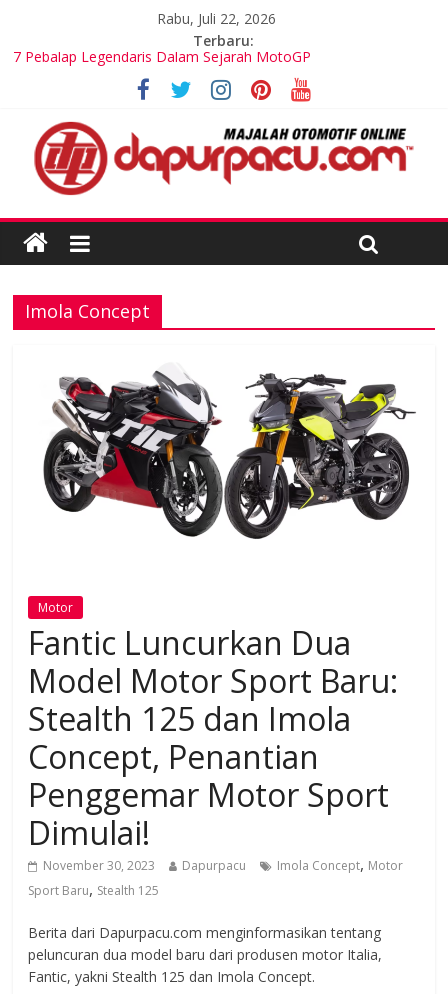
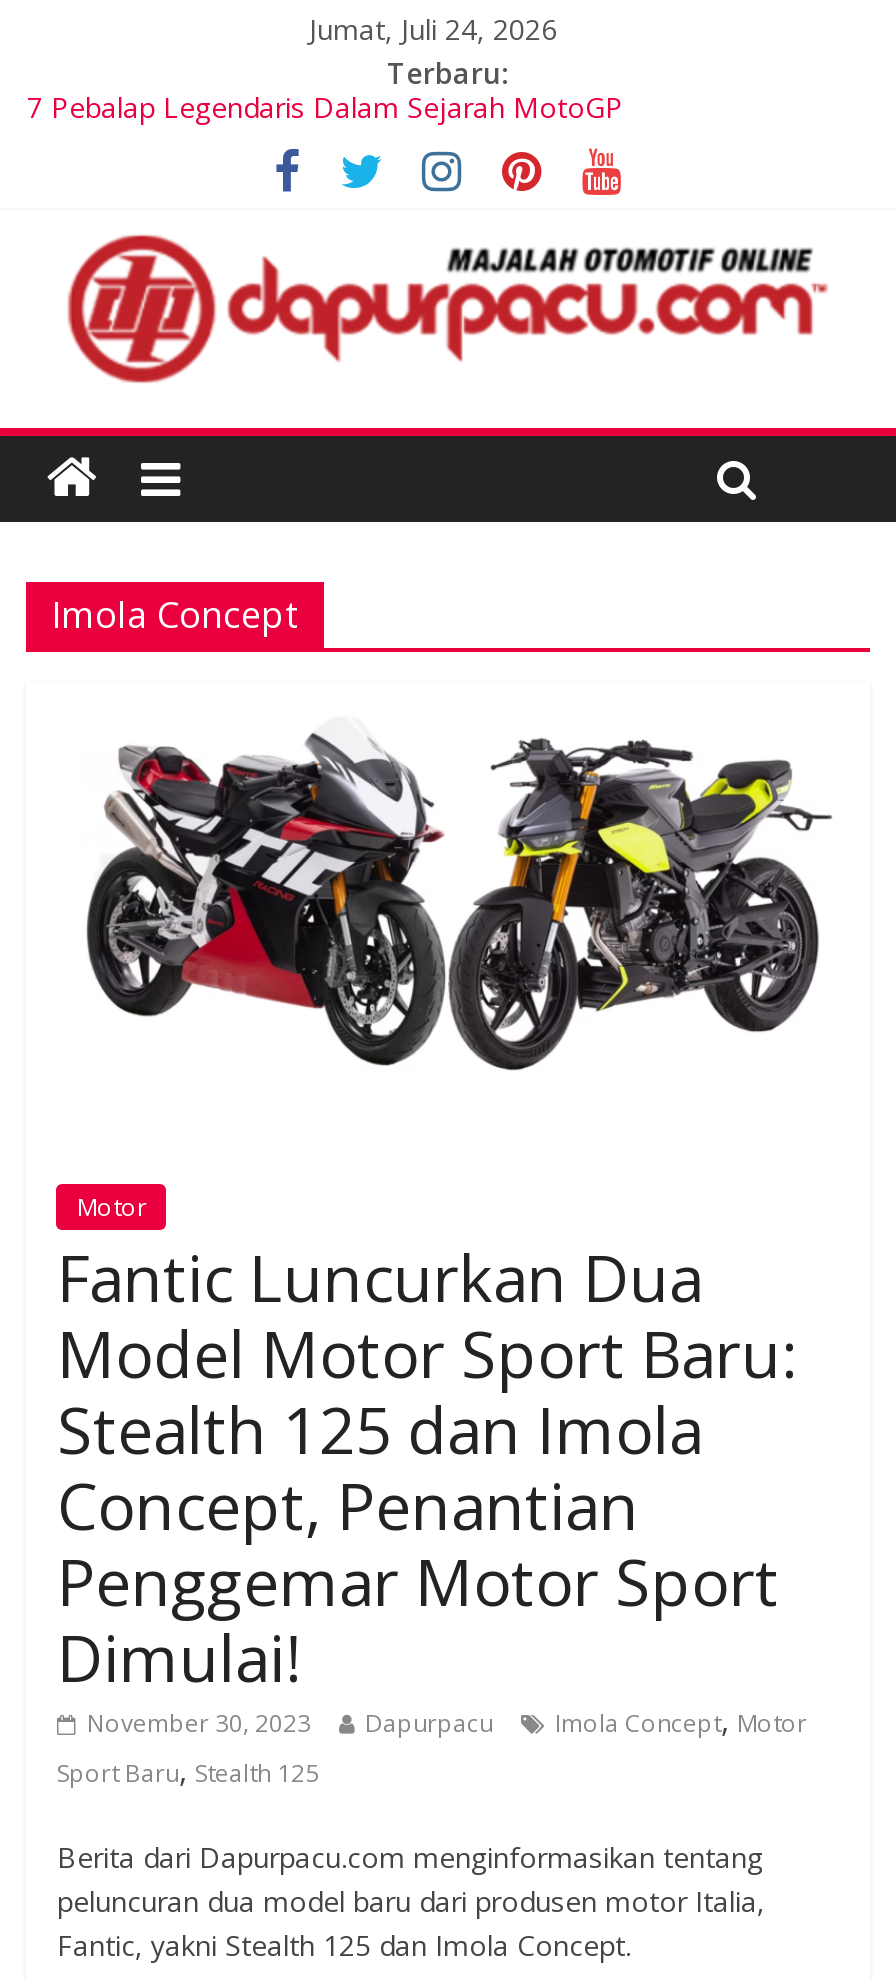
- Rabu, Juli 22, 2026
+ Jumat, Juli 24, 2026
